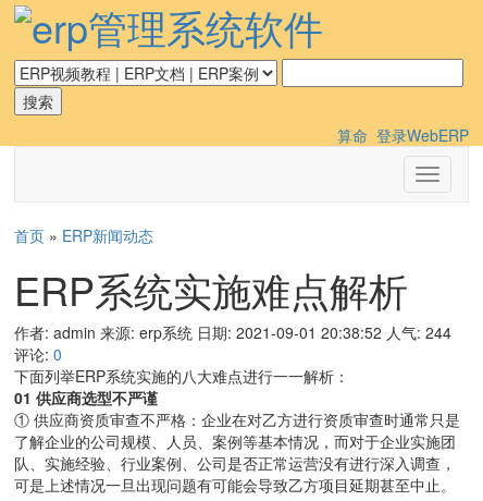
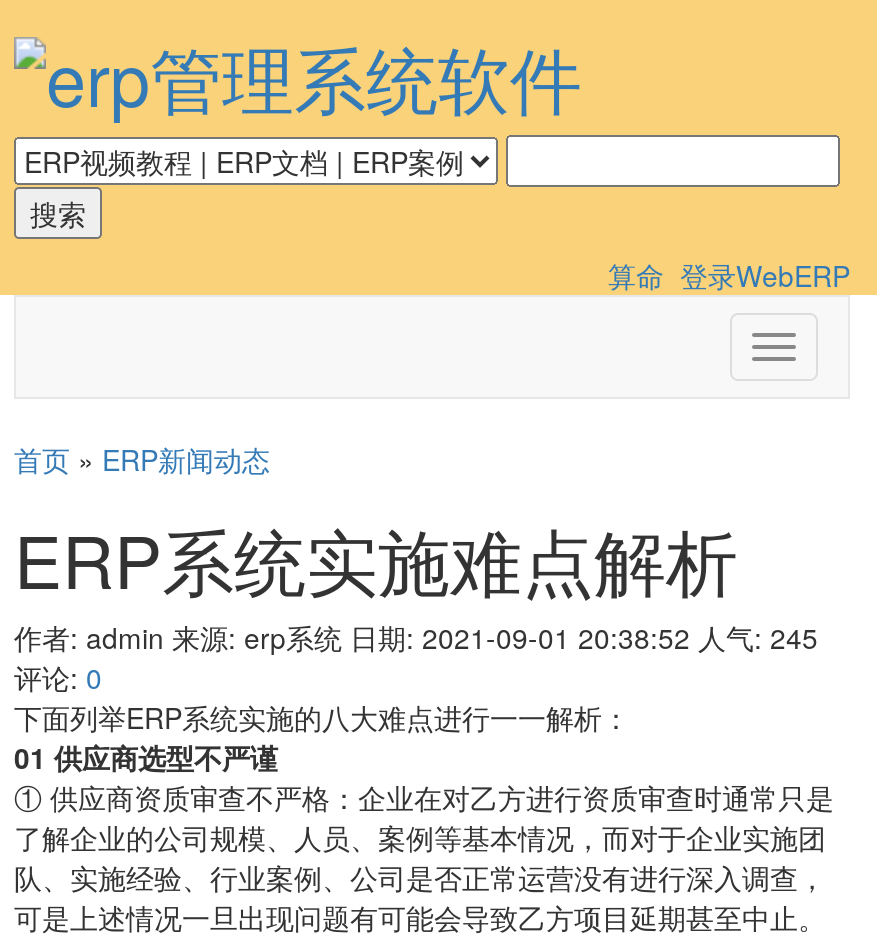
- 作者: admin 来源: erp系统 日期: 2021-09-01 20:38:52 人气: 244
+ 作者: admin 来源: erp系统 日期: 2021-09-01 20:38:52 人气: 245
